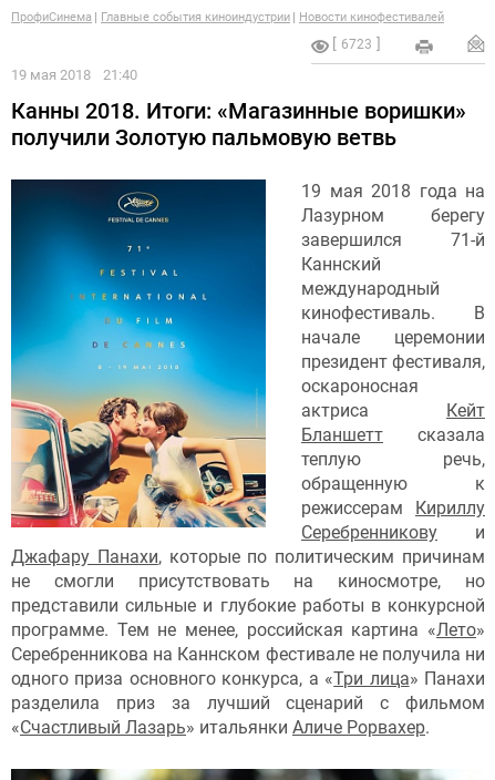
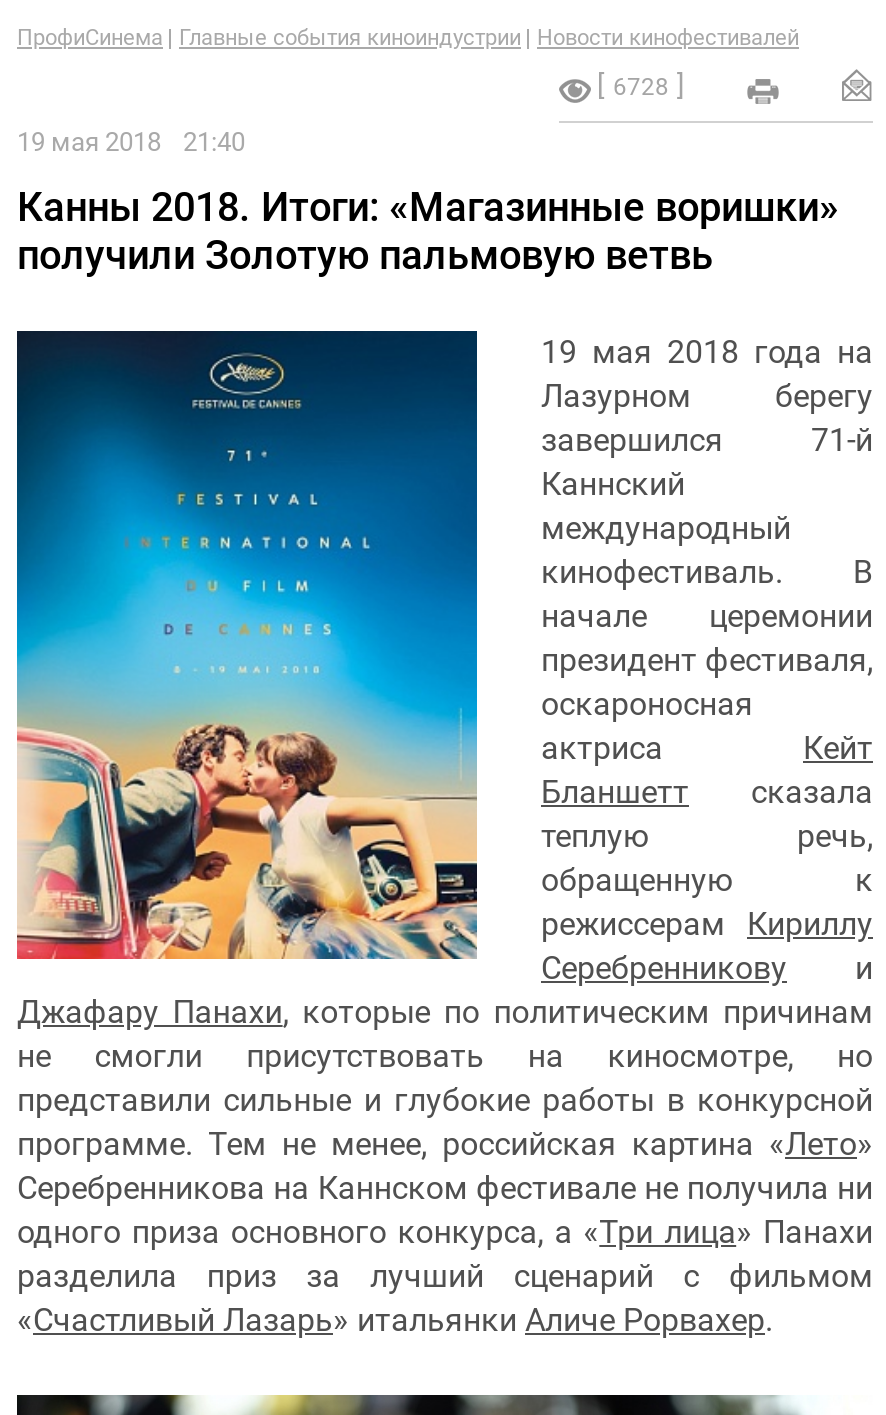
- 6723
+ 6728
